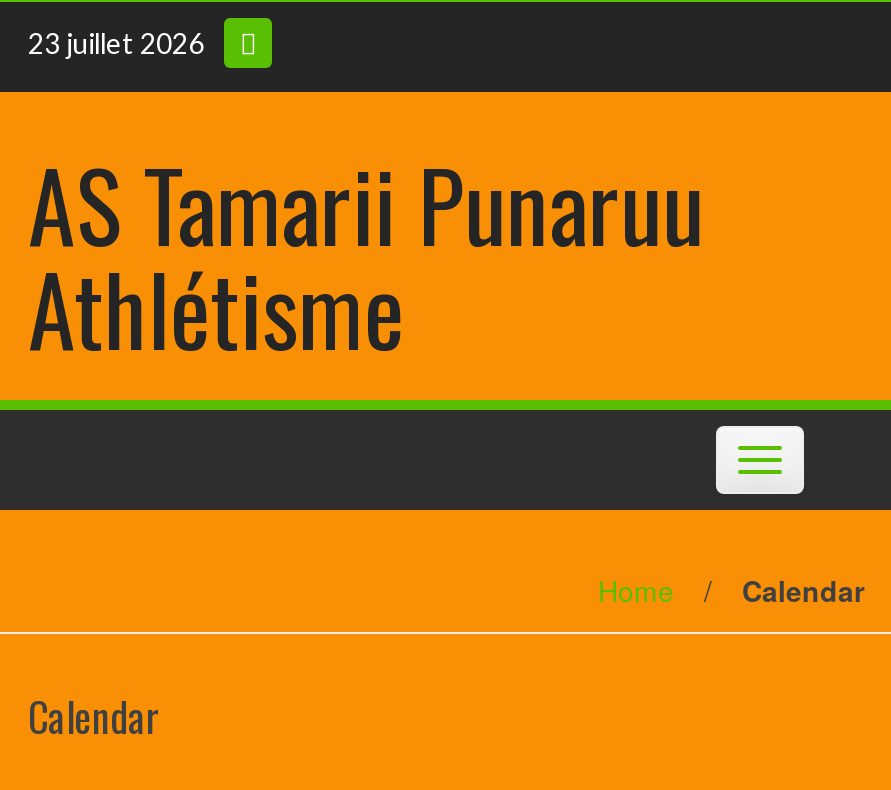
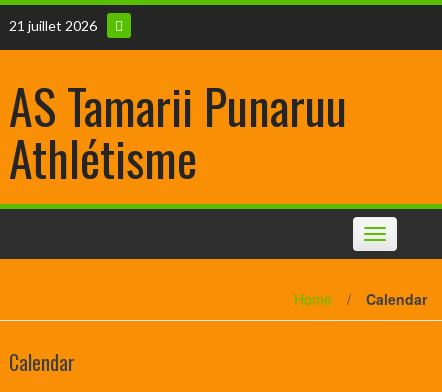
- 23 juillet 2026
+ 21 juillet 2026
